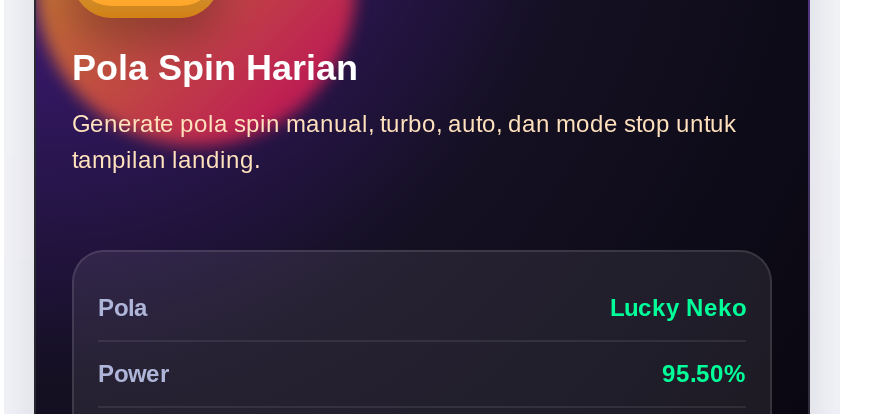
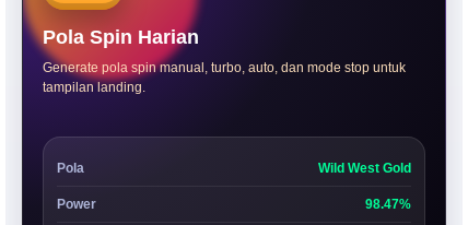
- Lucky Neko
+ Wild West Gold

- 95.50%
+ 98.47%
